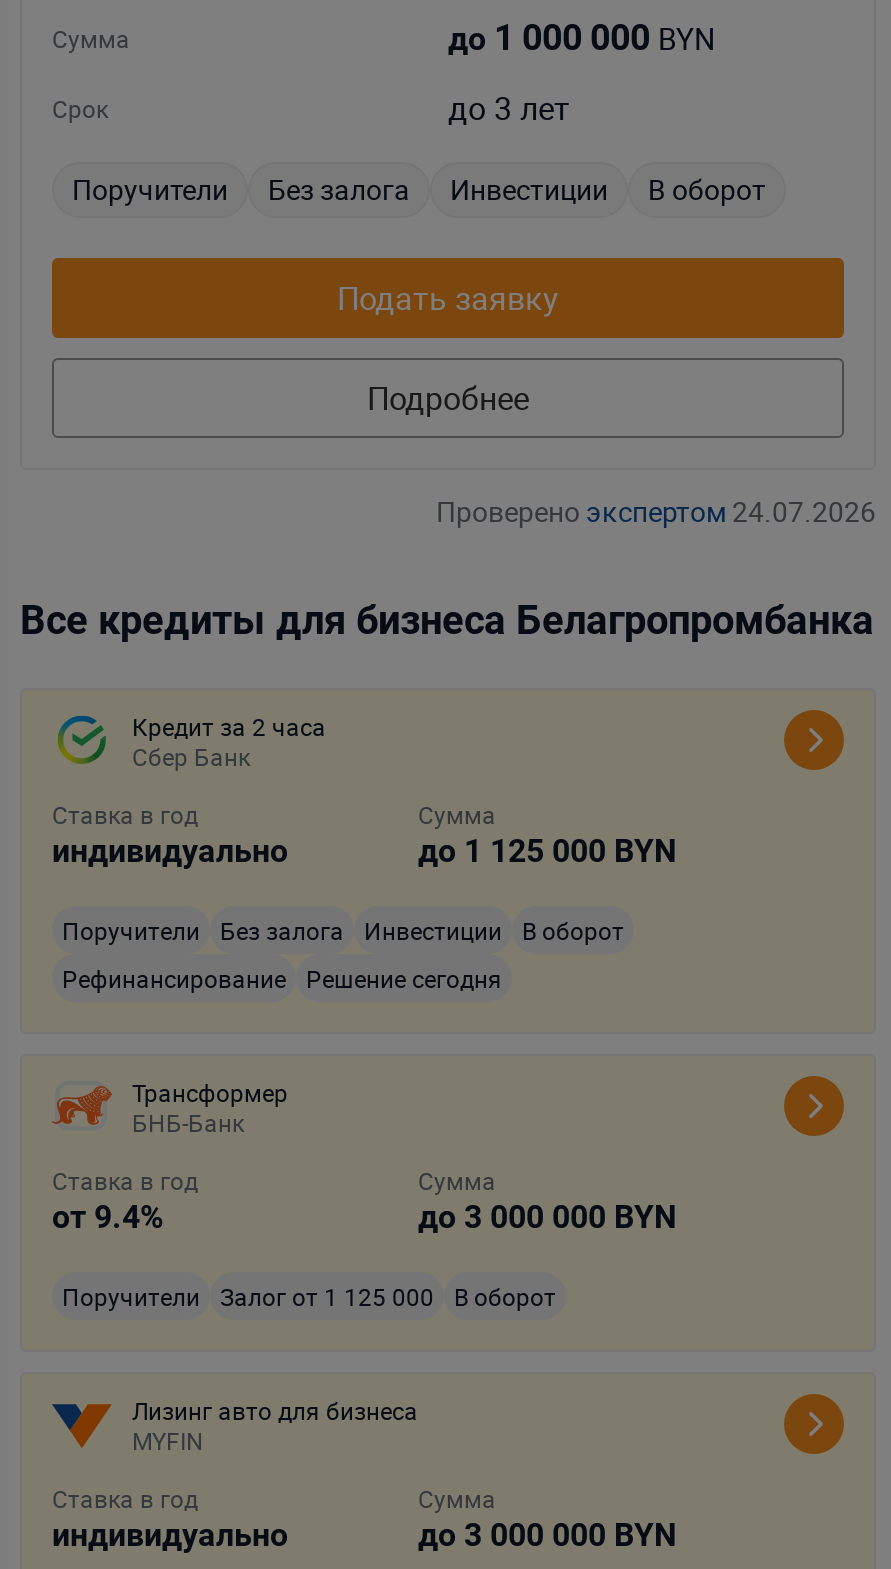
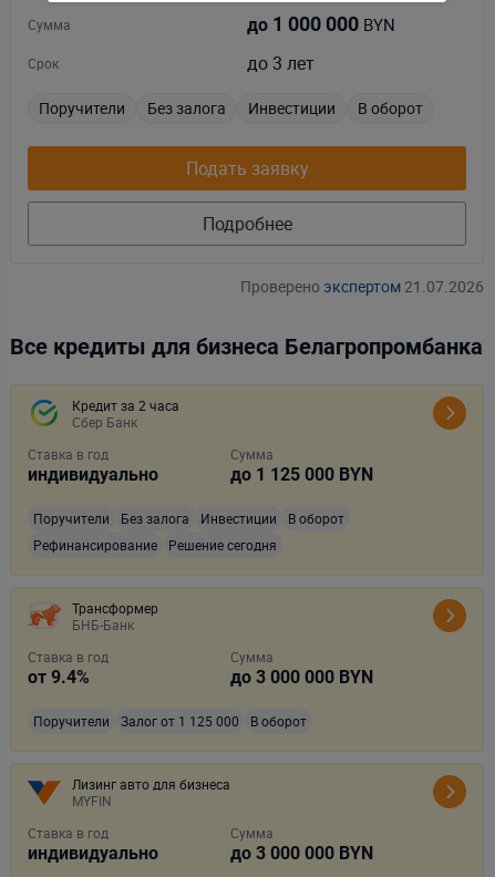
- Проверено экспертом 24.07.2026
+ Проверено экспертом 21.07.2026
